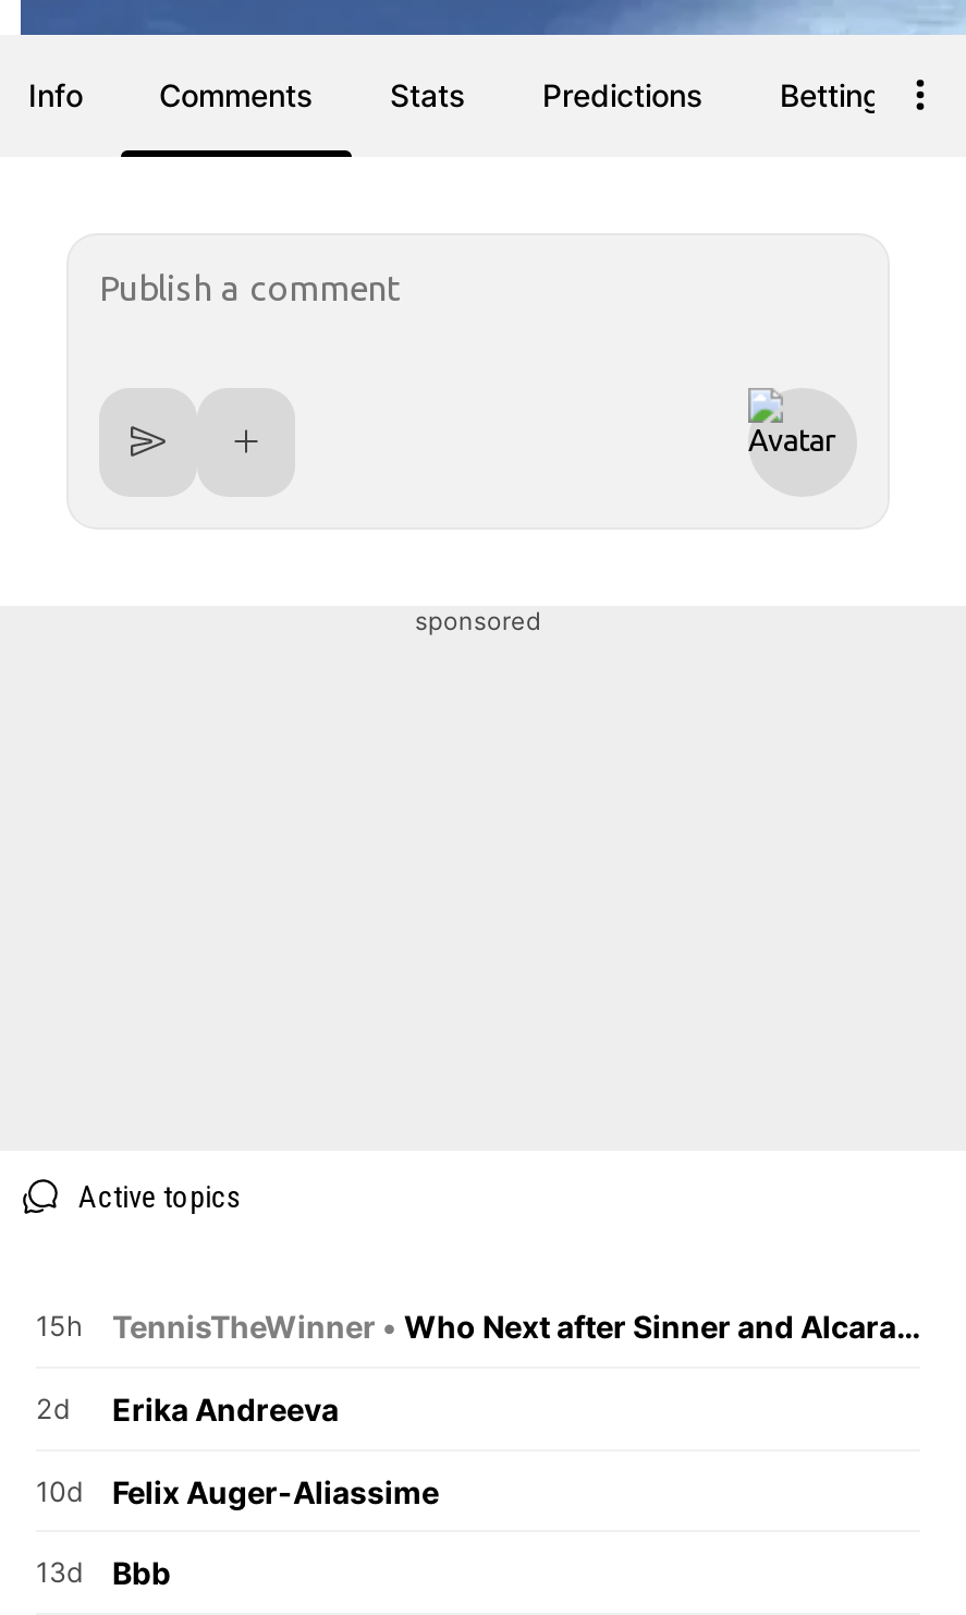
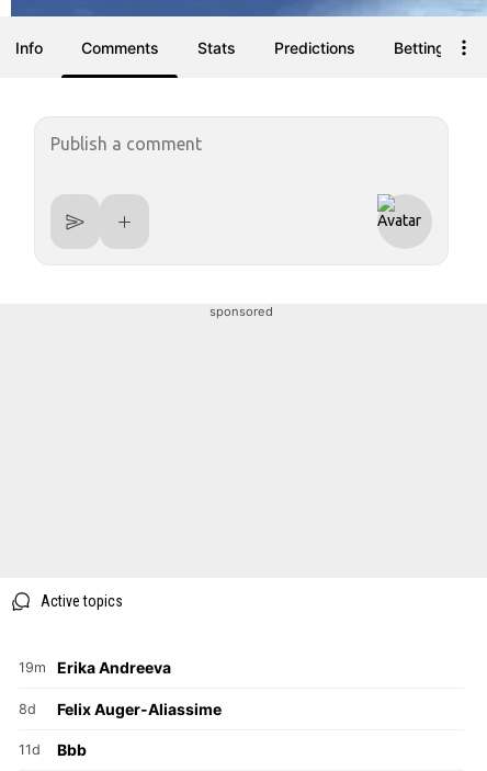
- 15h
- TennisTheWinner • Who Next after Sinner and Alcaraz?
- 2d
+ 19m

- 10d Felix Auger-Aliassime
+ 8d Felix Auger-Aliassime

- 13d Bbb
+ 11d Bbb
